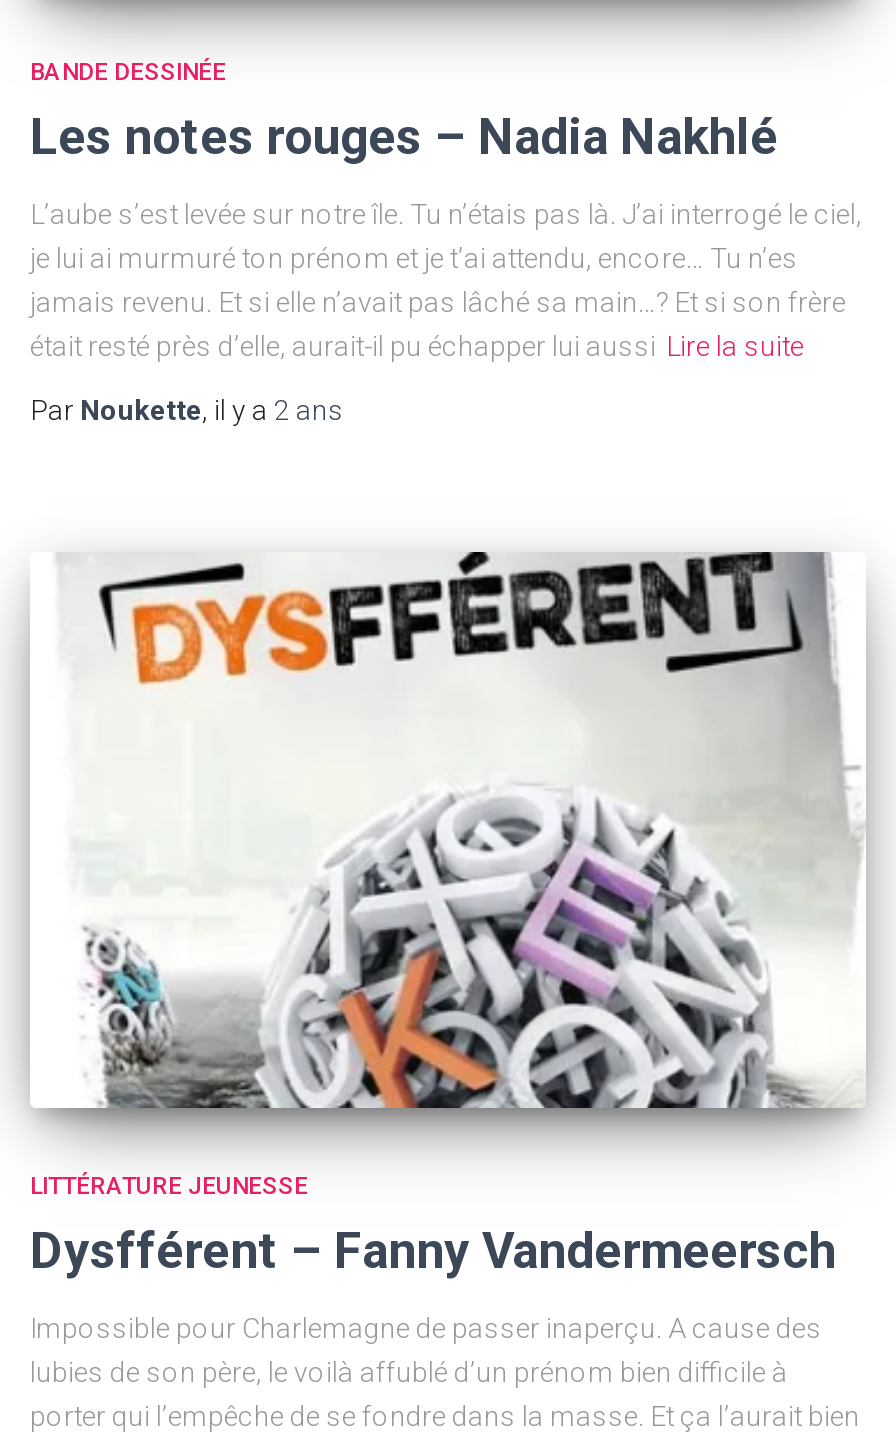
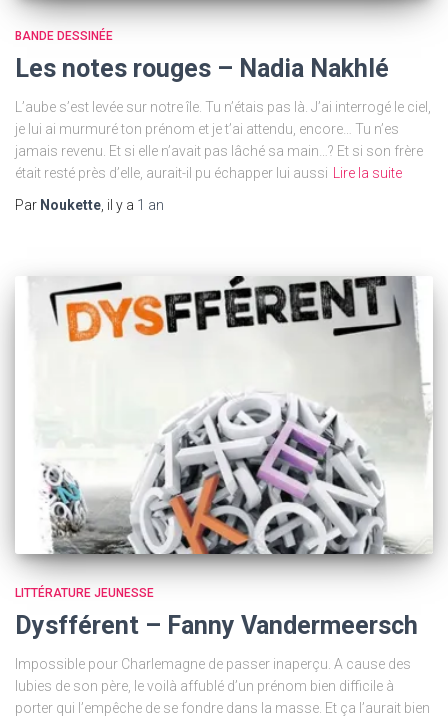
- Par Noukette, il y a 2 ans
+ Par Noukette, il y a 1 an
